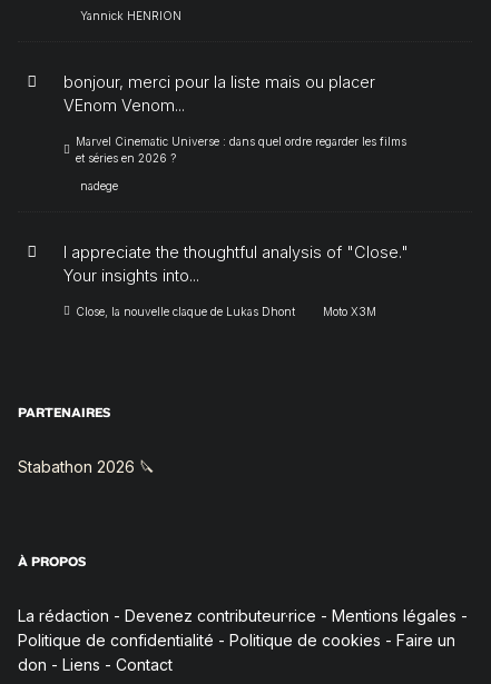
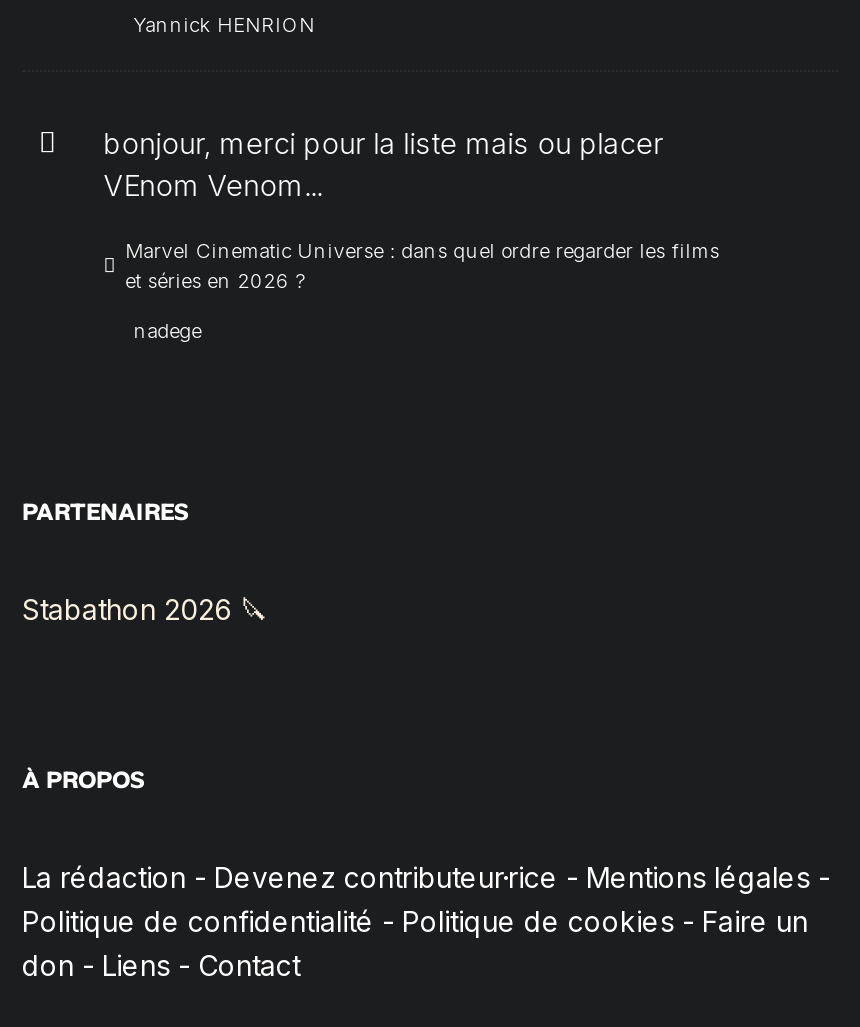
- I appreciate the thoughtful analysis of "Close."
- Your insights into...
- Close, la nouvelle claque de Lukas Dhont
- Moto X3M
